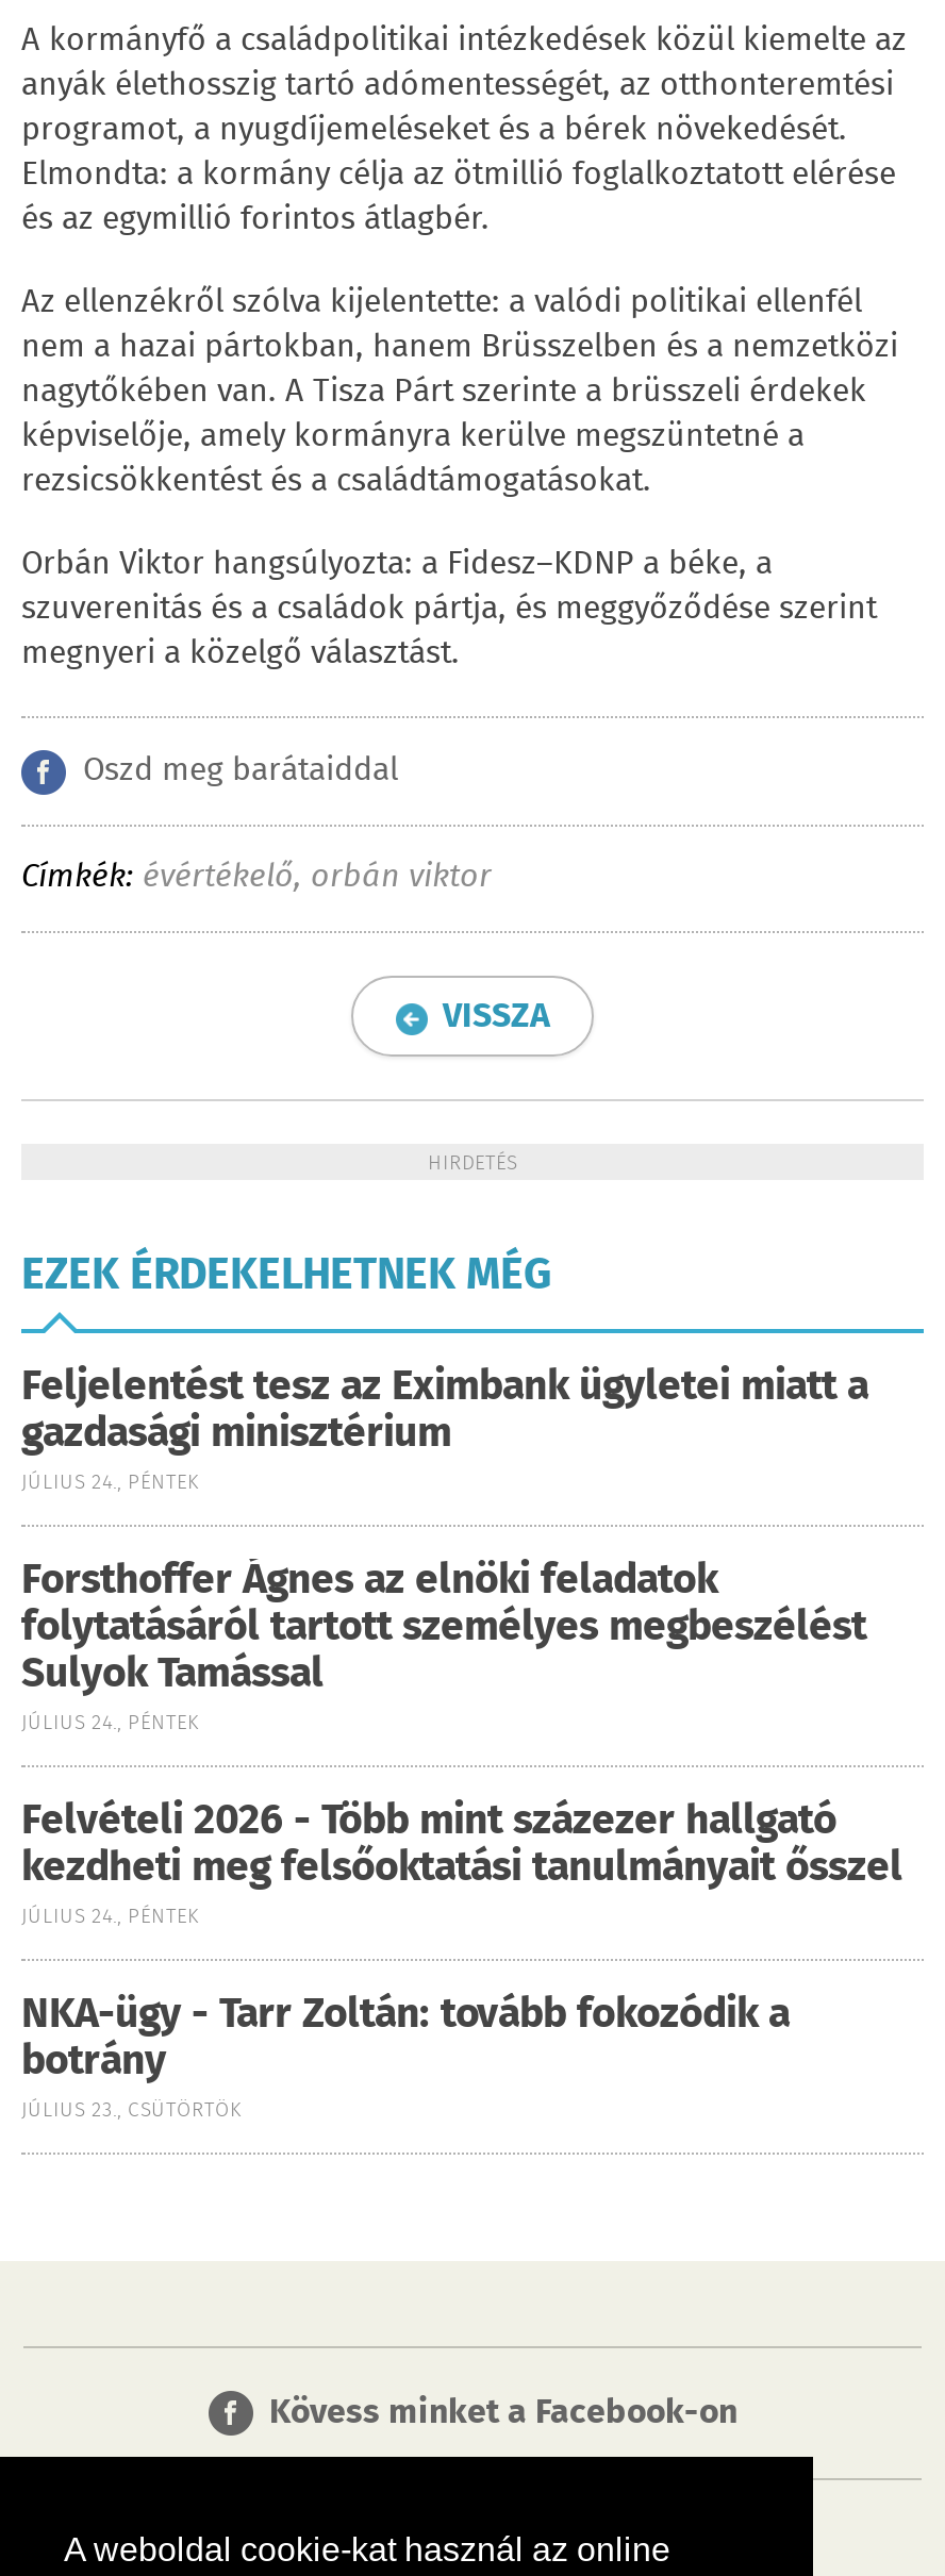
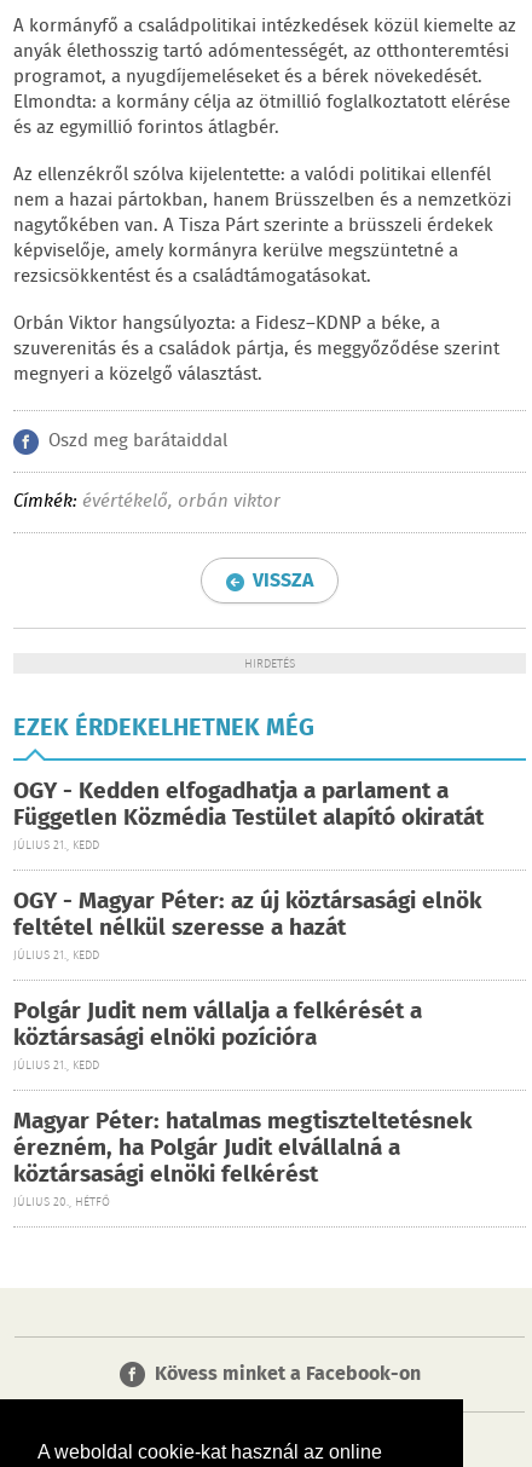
- Feljelentést tesz az Eximbank ügyletei miatt a
- gazdasági minisztérium
- JÚLIUS 24., PÉNTEK
+ OGY - Kedden elfogadhatja a parlament a
+ Független Közmédia Testület alapító okiratát
+ JÚLIUS 21., KEDD

- Forsthoffer Ágnes az elnöki feladatok
- folytatásáról tartott személyes megbeszélést
- Sulyok Tamással
- JÚLIUS 24., PÉNTEK
+ OGY - Magyar Péter: az új köztársasági elnök
+ feltétel nélkül szeresse a hazát
+ JÚLIUS 21., KEDD

- Felvételi 2026 - Több mint százezer hallgató
- kezdheti meg felsőoktatási tanulmányait ősszel
- JÚLIUS 24., PÉNTEK
+ Polgár Judit nem vállalja a felkérését a
+ köztársasági elnöki pozícióra
+ JÚLIUS 21., KEDD

- NKA-ügy - Tarr Zoltán: tovább fokozódik a
- botrány
- JÚLIUS 23., CSÜTÖRTÖK
+ Magyar Péter: hatalmas megtiszteltetésnek
+ érezném, ha Polgár Judit elvállalná a
+ köztársasági elnöki felkérést
+ JÚLIUS 20., HÉTFŐ
